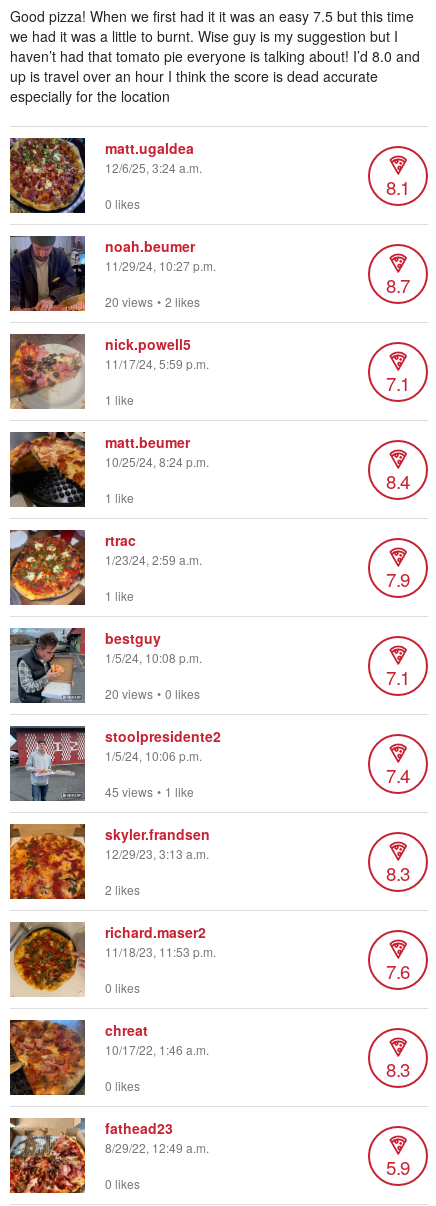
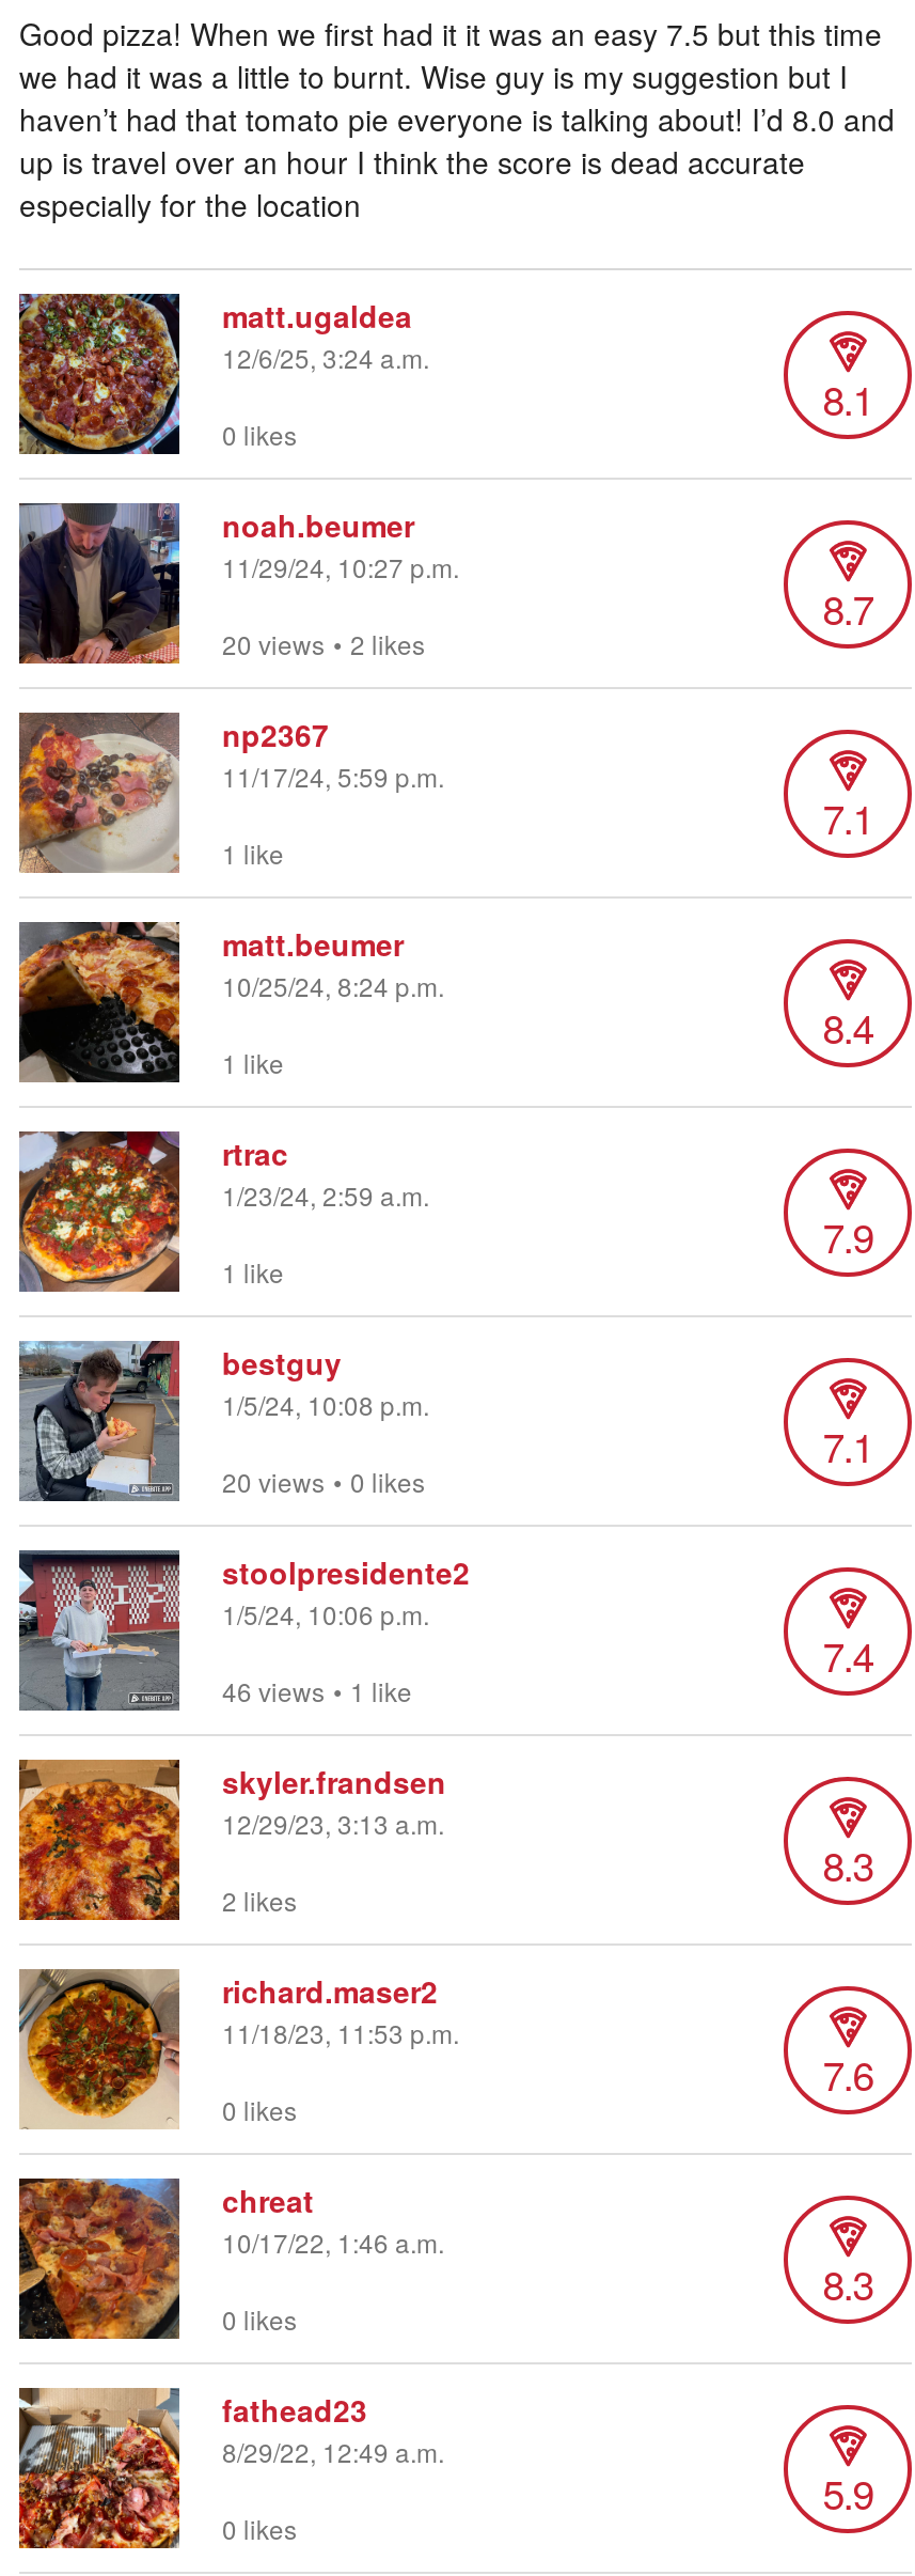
- nick.powell5
+ np2367

- 45 views • 1 like
+ 46 views • 1 like
